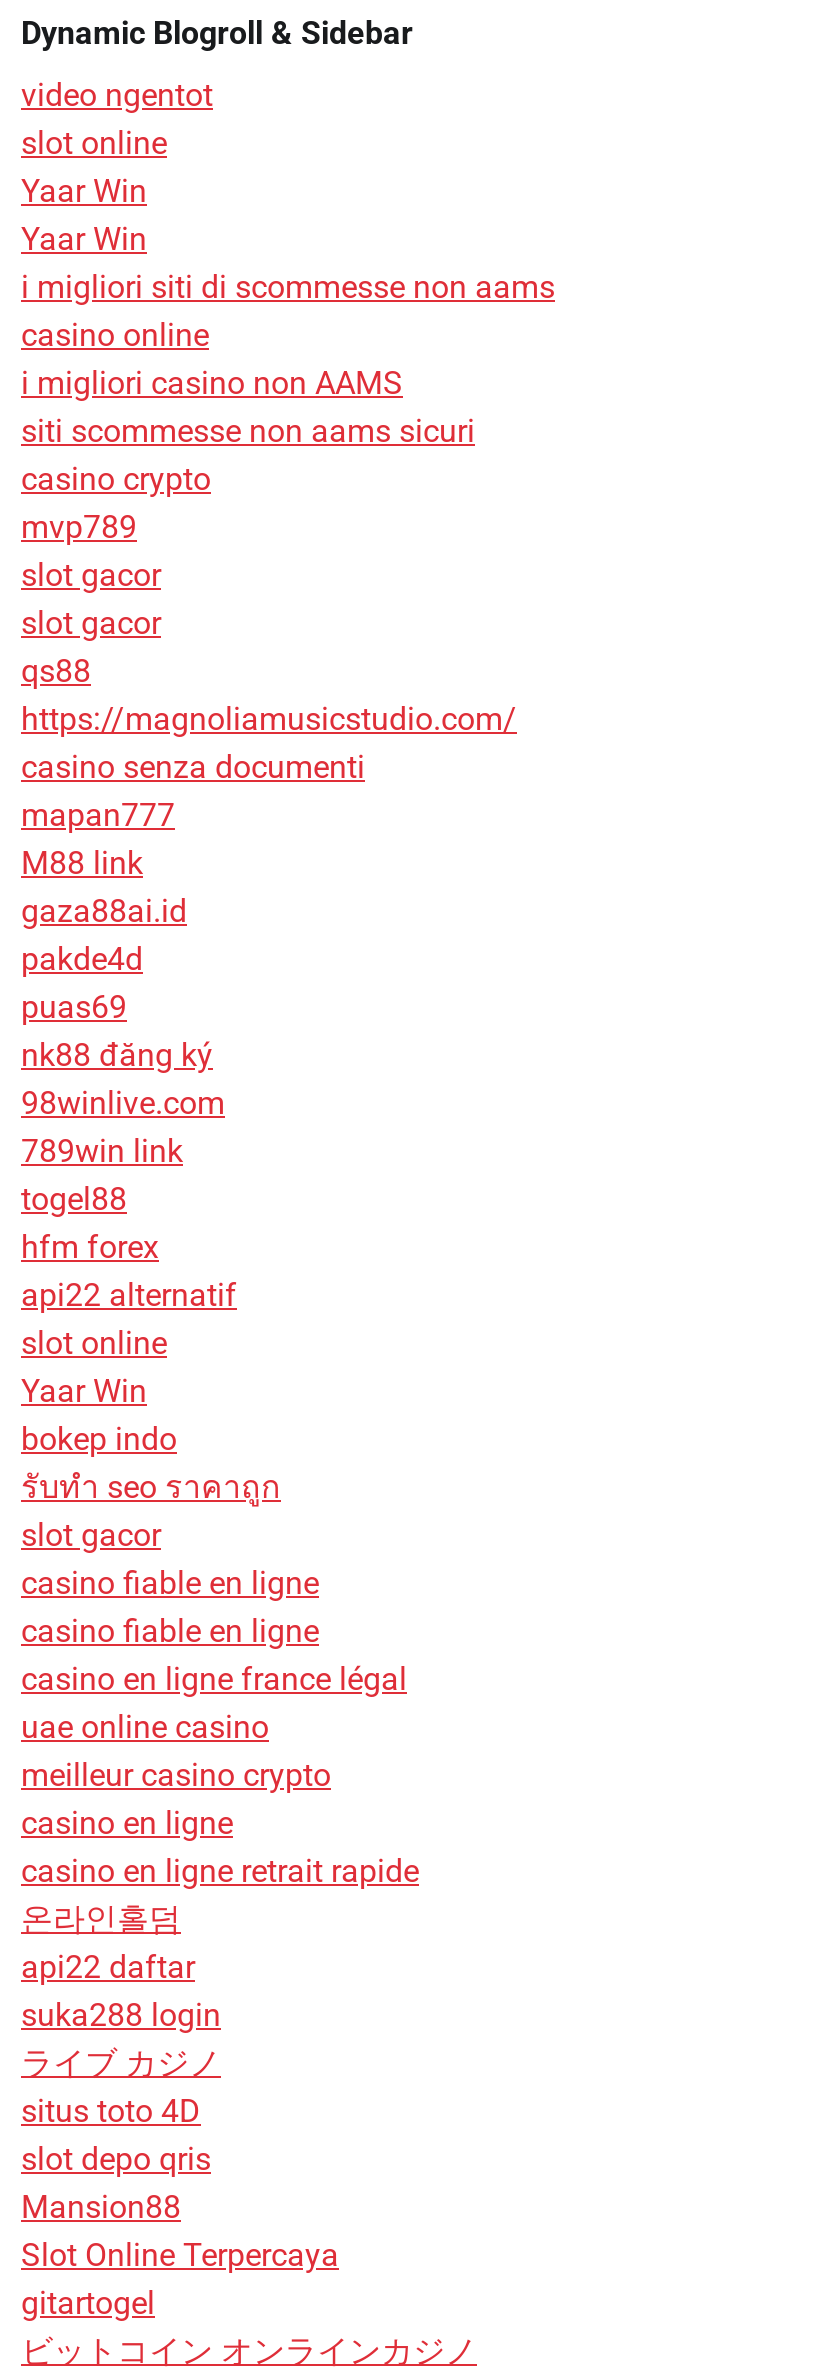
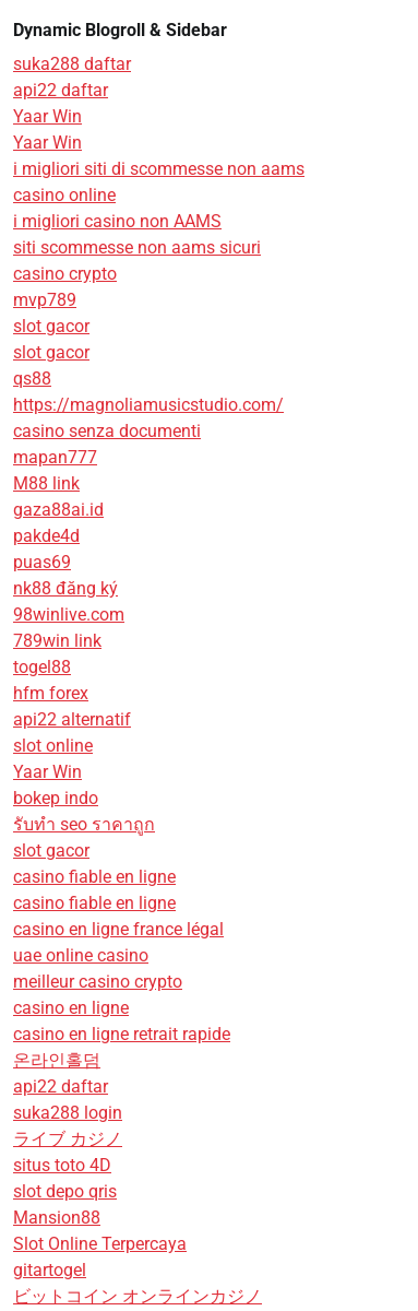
- video ngentot
- slot online
+ suka288 daftar
+ api22 daftar
